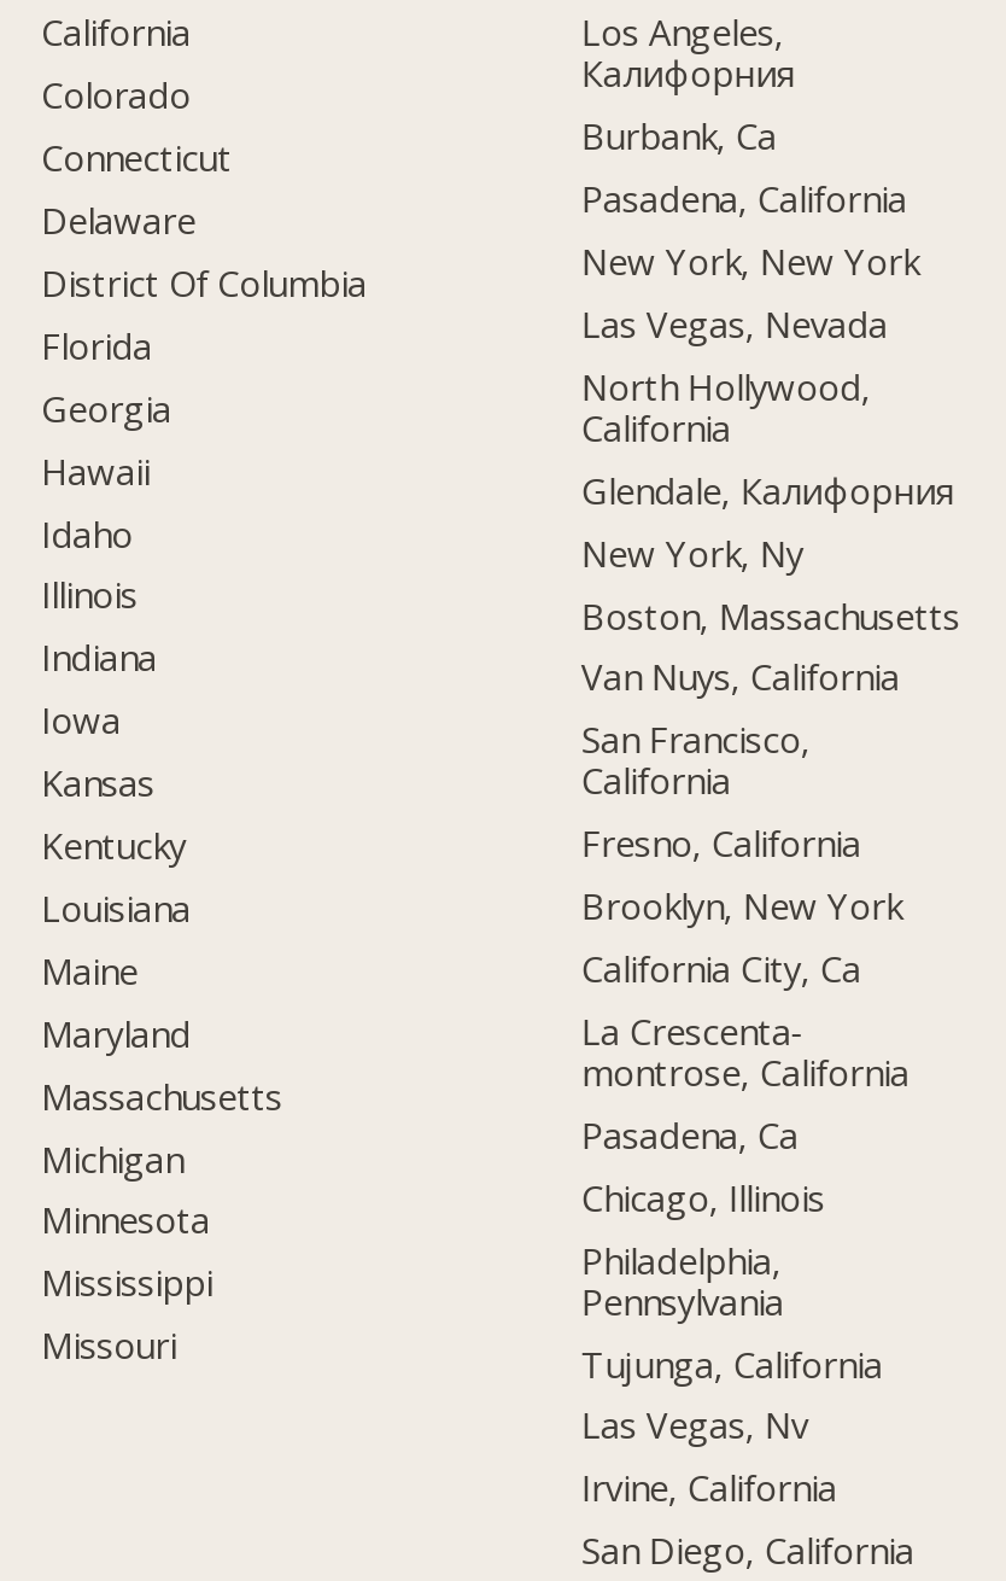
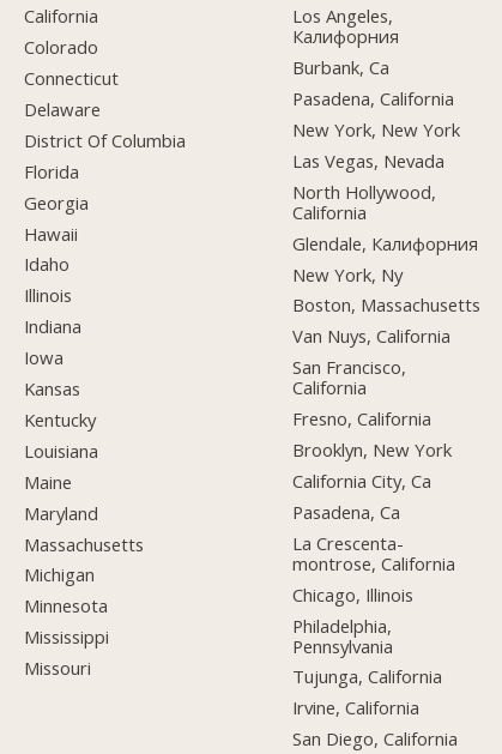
moved down: La Crescenta- | montrose, California

moved up: Pasadena, Ca

- Las Vegas, Nv
